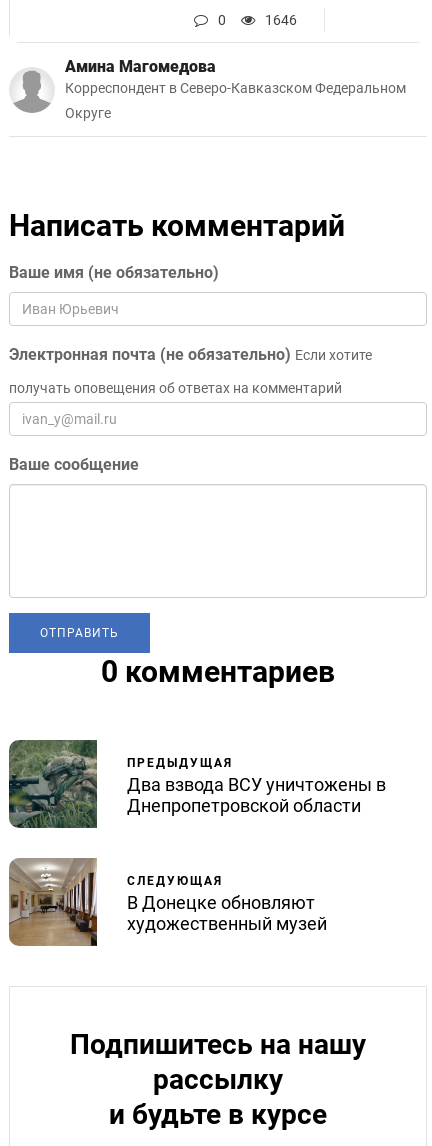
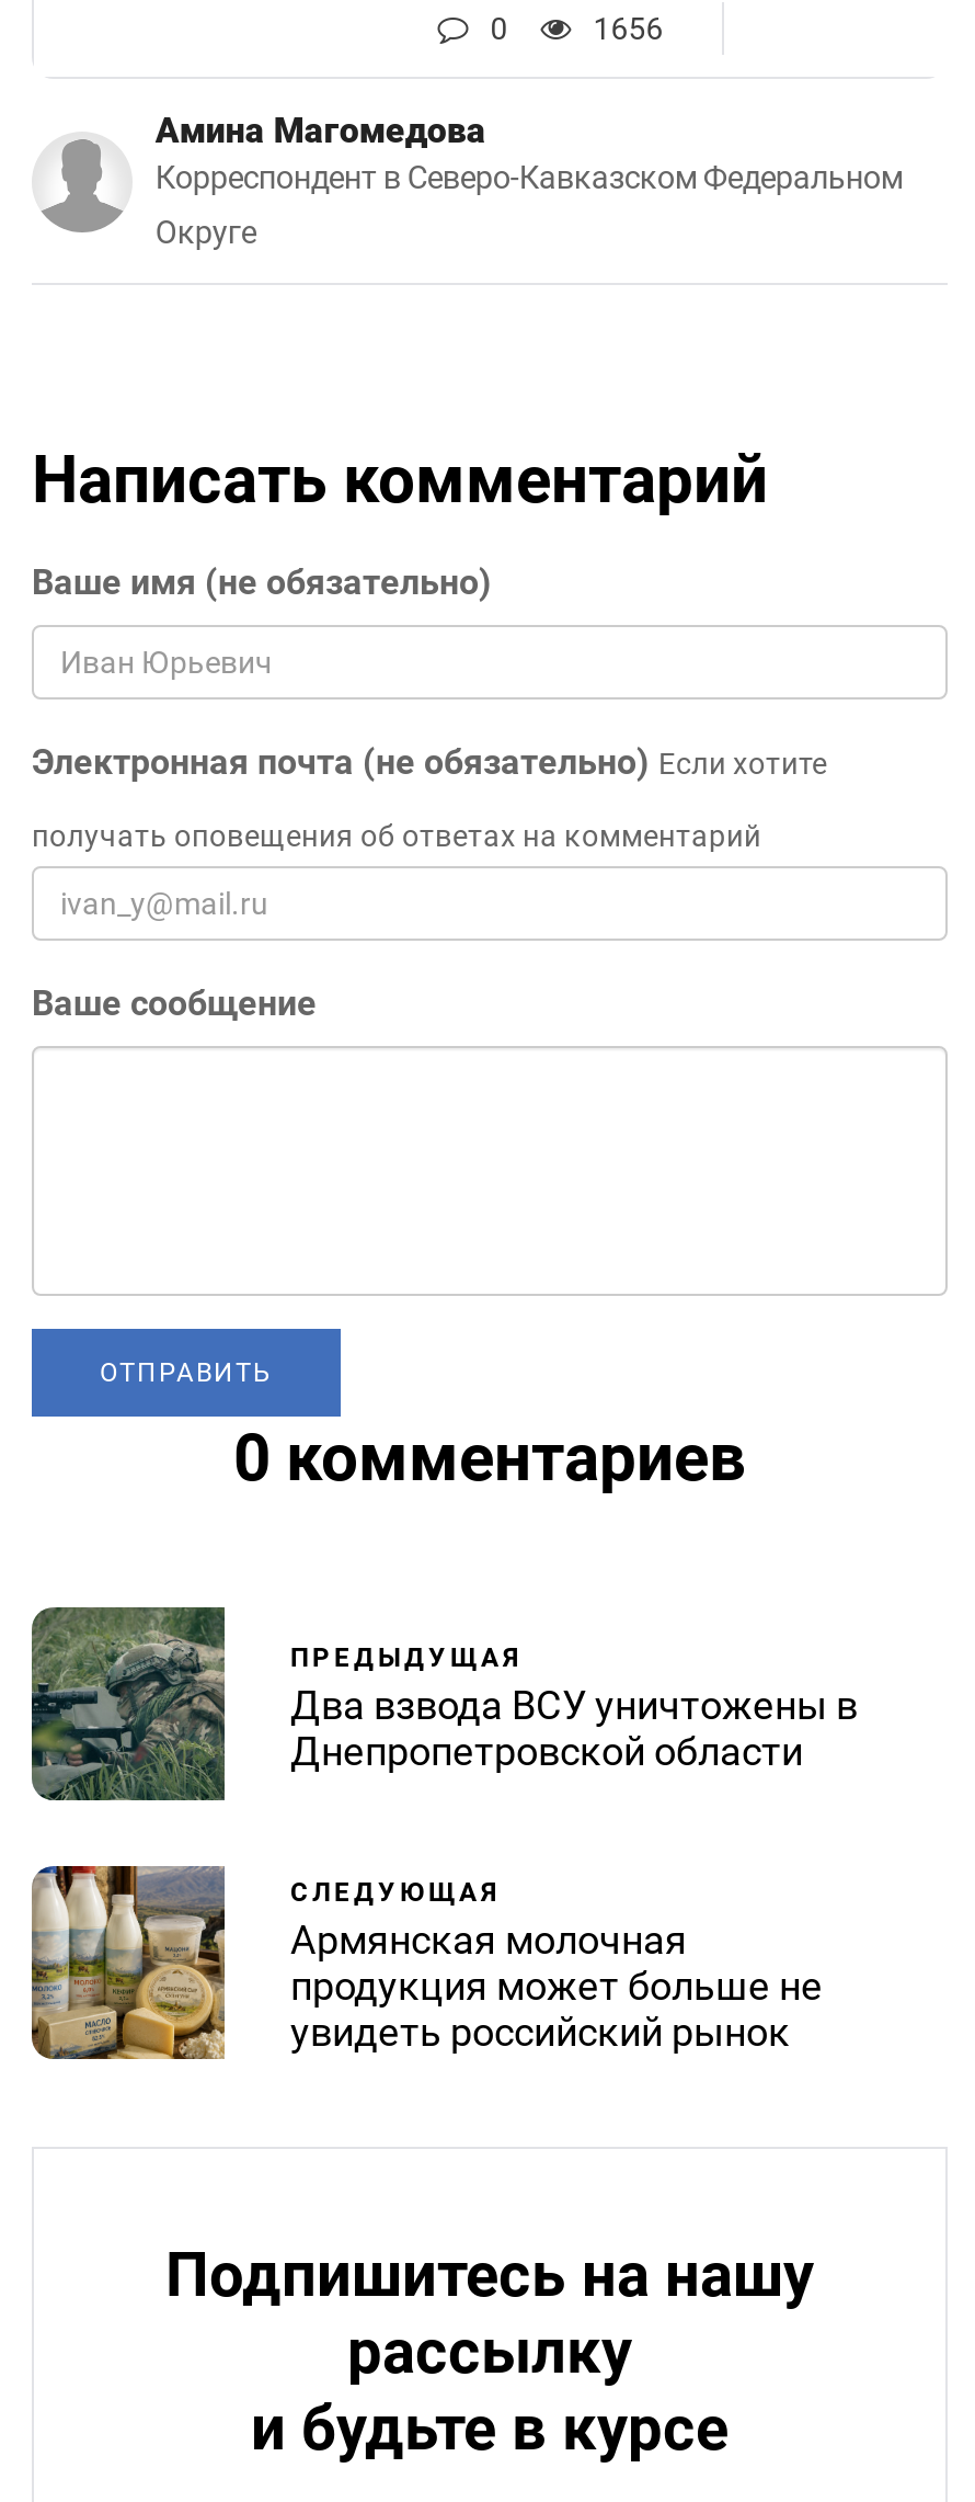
- 1646
+ 1656

- [image]
- В Донецке обновляют
- художественный музей
+ [image]
+ Армянская молочная
+ продукция может больше не
+ увидеть российский рынок
